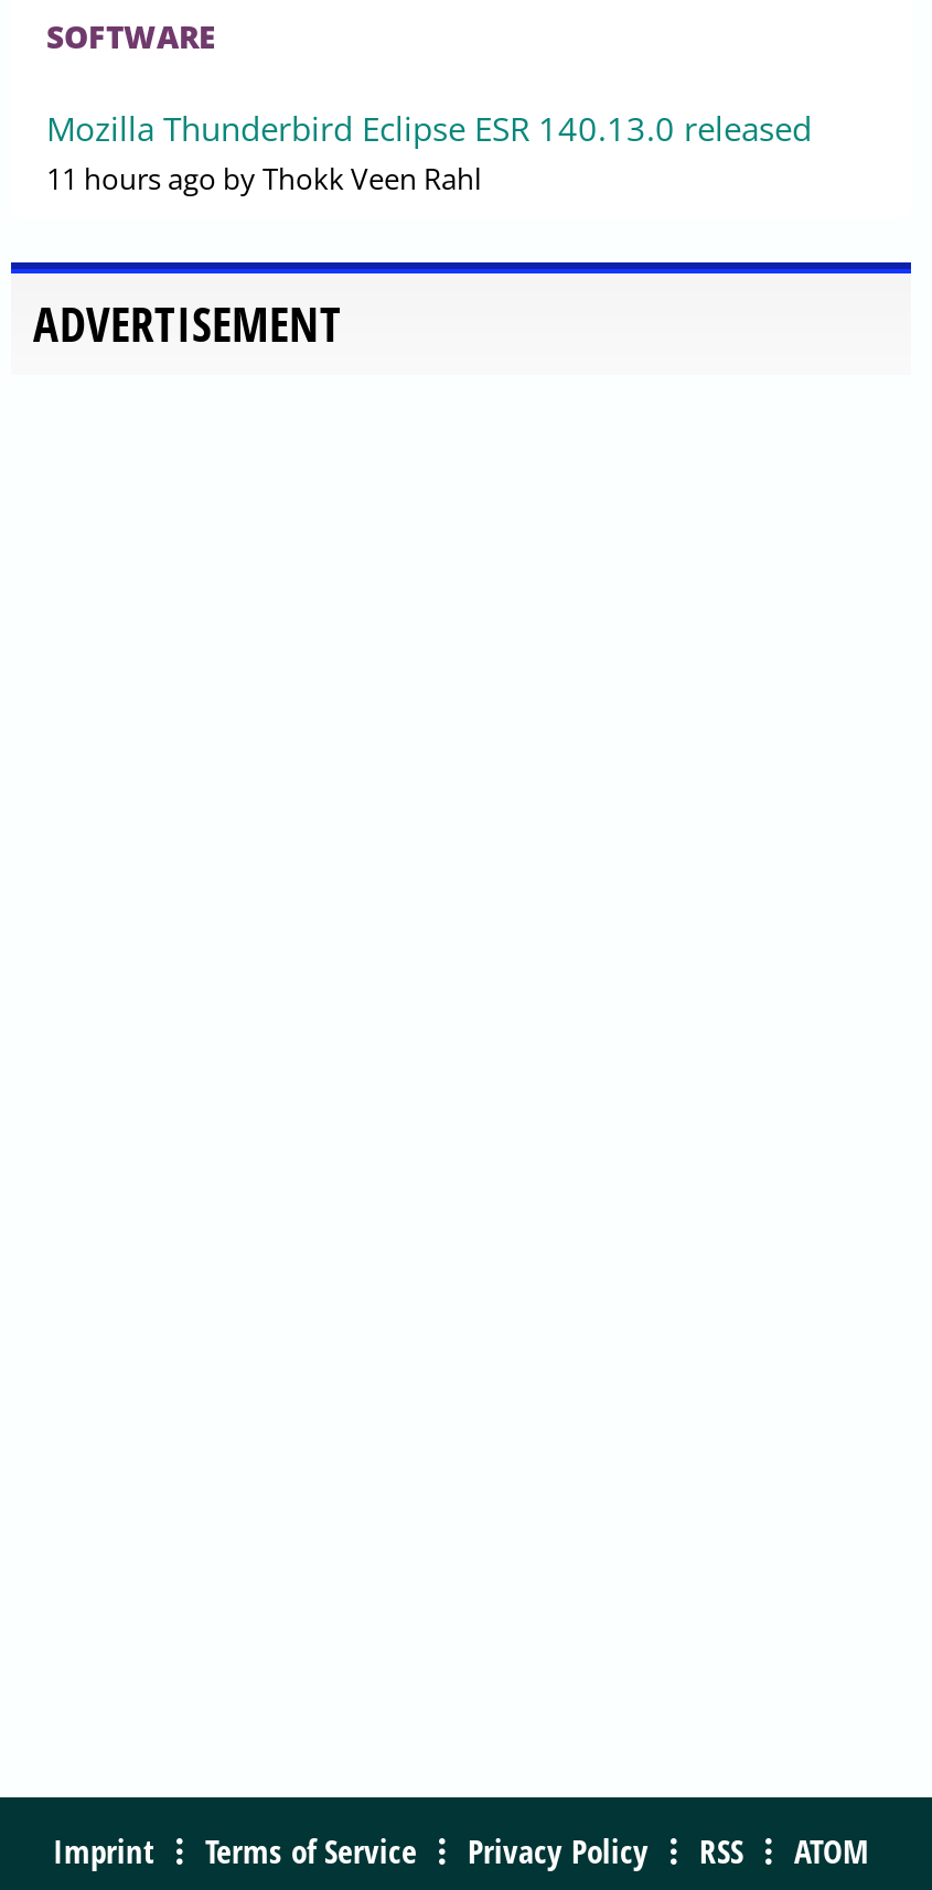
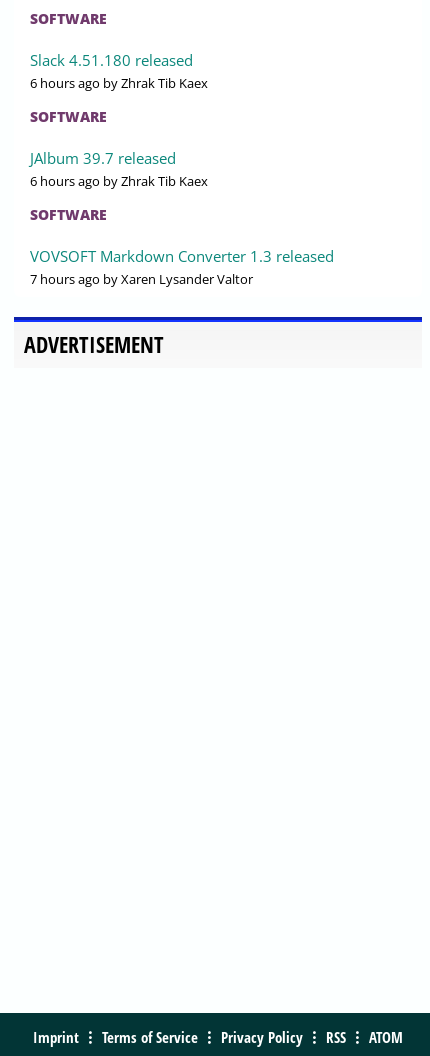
- Mozilla Thunderbird Eclipse ESR 140.13.0 released
- 11 hours ago by Thokk Veen Rahl
+ Slack 4.51.180 released
+ 6 hours ago by Zhrak Tib Kaex
+ SOFTWARE
+ JAlbum 39.7 released
+ 6 hours ago by Zhrak Tib Kaex
+ SOFTWARE
+ VOVSOFT Markdown Converter 1.3 released
+ 7 hours ago by Xaren Lysander Valtor
